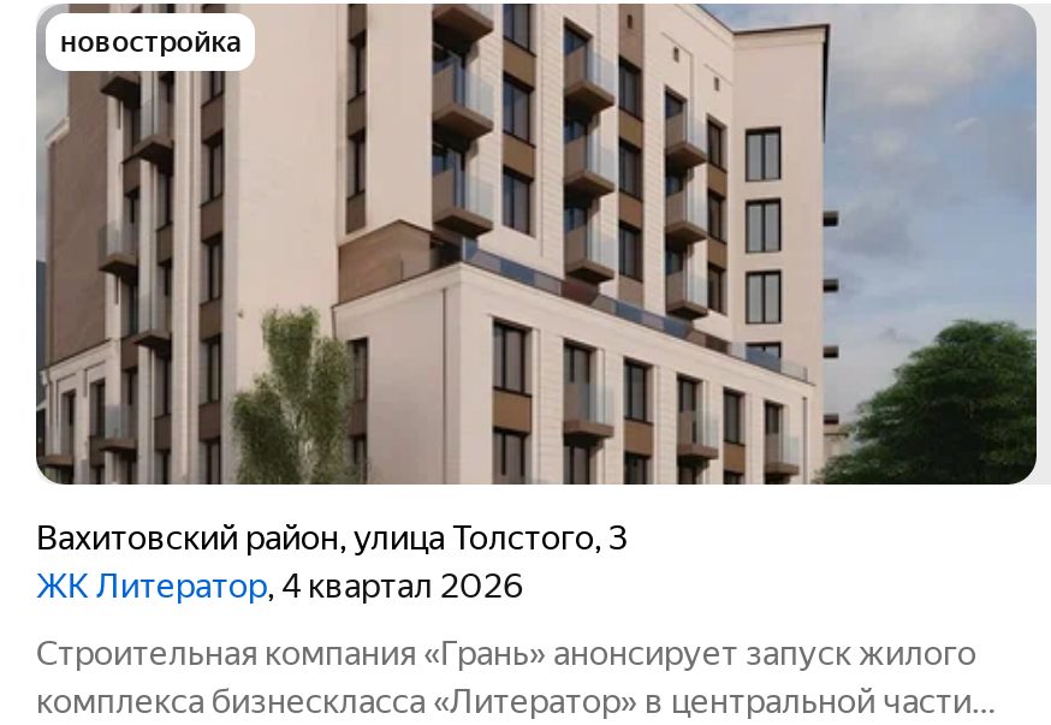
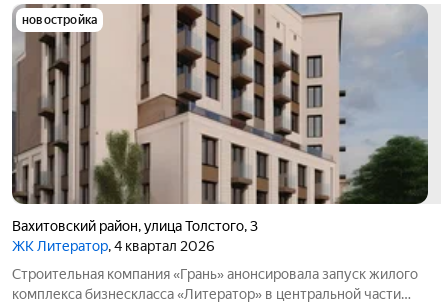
- Строительная компания «Грань» анонсирует запуск жилого
+ Строительная компания «Грань» анонсировала запуск жилого
